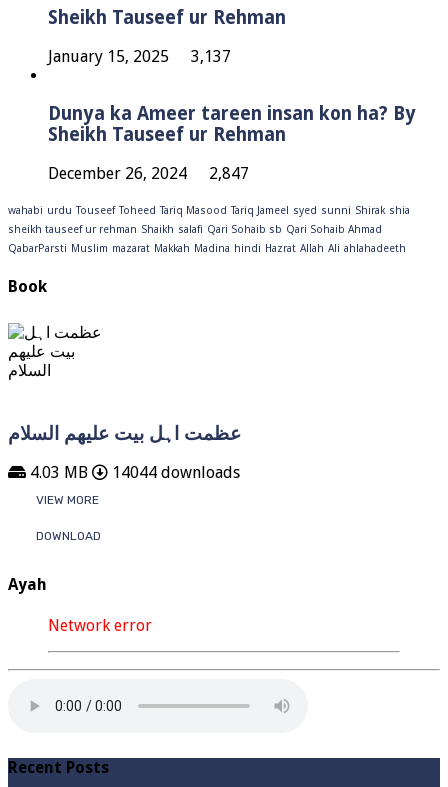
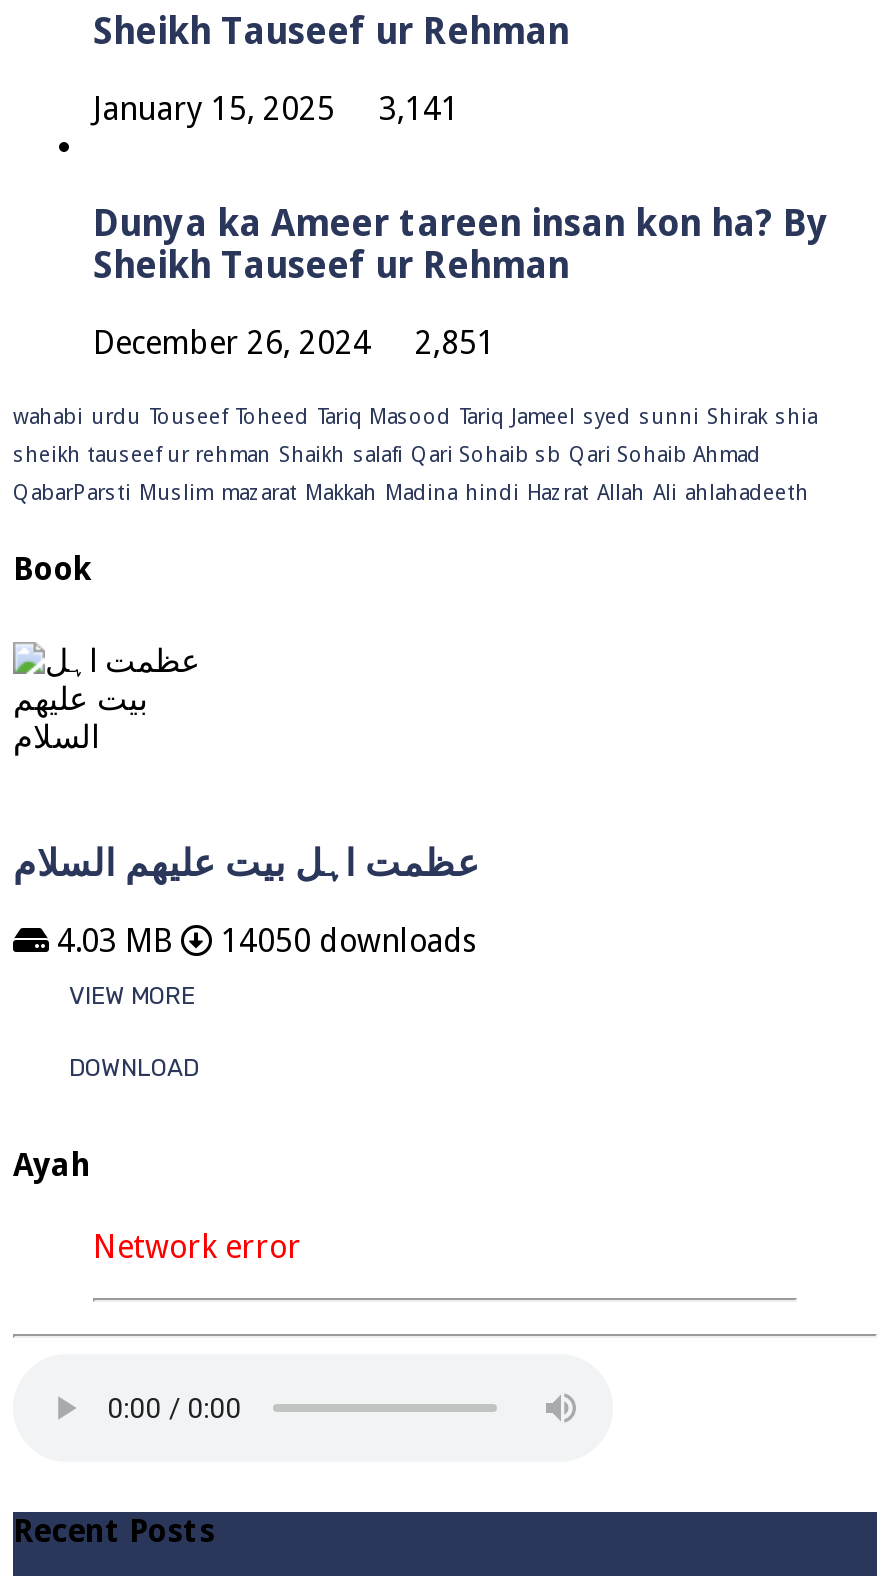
- January 15, 2025 3,137
+ January 15, 2025 3,141

- December 26, 2024 2,847
+ December 26, 2024 2,851

- 4.03 MB 14044 downloads
+ 4.03 MB 14050 downloads
